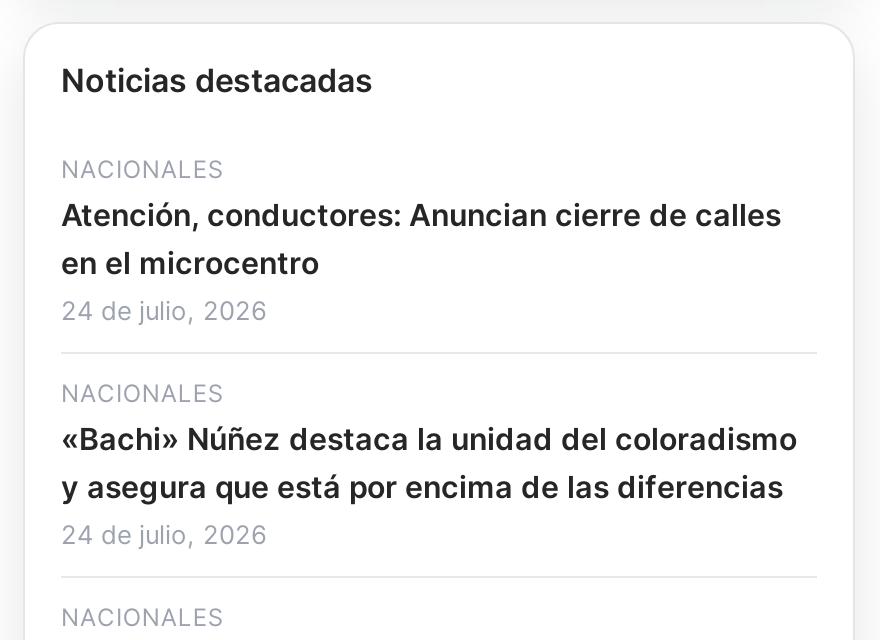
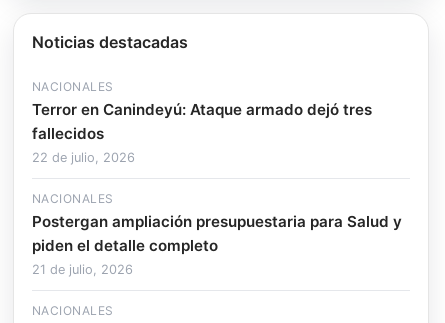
- Atención, conductores: Anuncian cierre de calles
- en el microcentro
- 24 de julio, 2026
+ Terror en Canindeyú: Ataque armado dejó tres
+ fallecidos
+ 22 de julio, 2026

- «Bachi» Núñez destaca la unidad del coloradismo
- y asegura que está por encima de las diferencias
- 24 de julio, 2026
+ Postergan ampliación presupuestaria para Salud y
+ piden el detalle completo
+ 21 de julio, 2026
